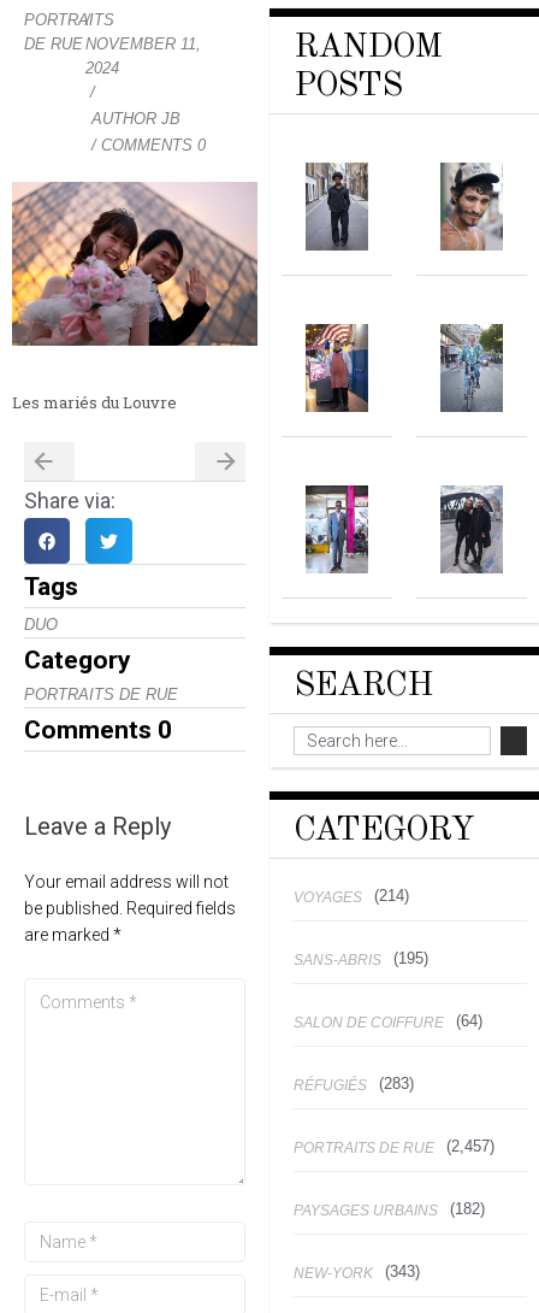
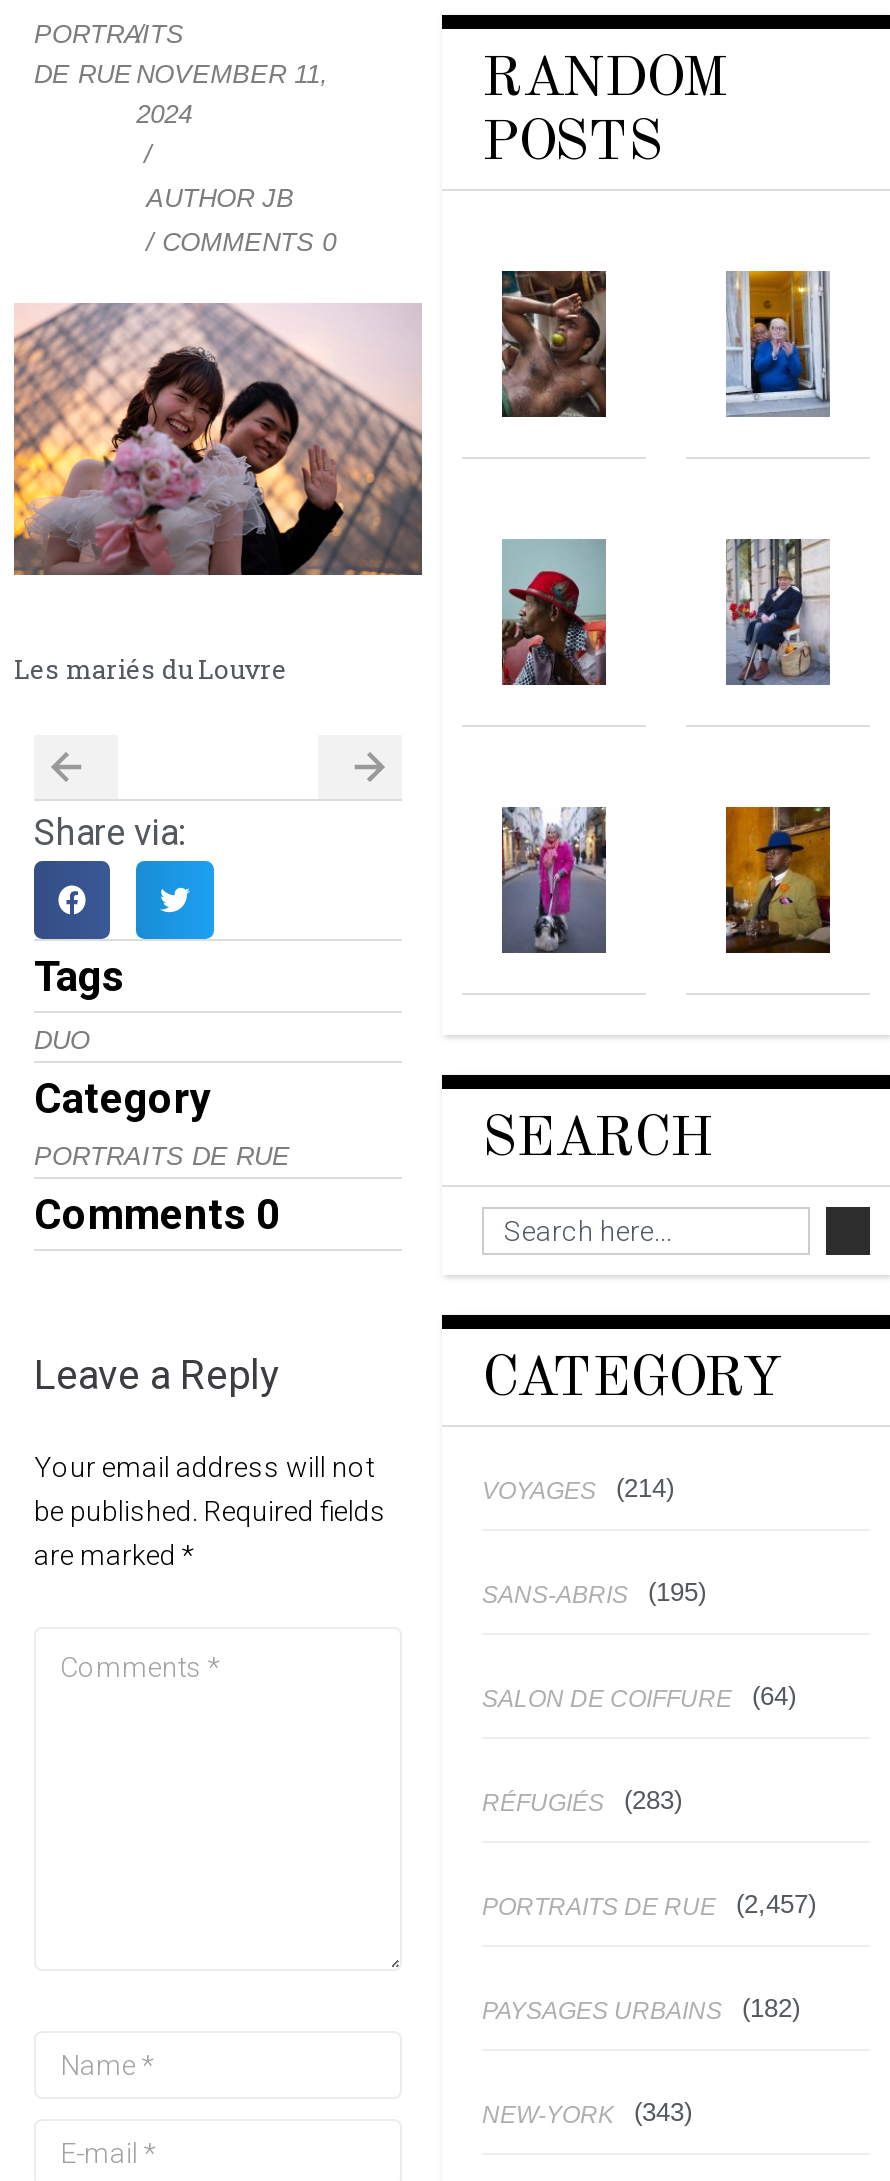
- [image]
+ [image]

- [image]
+ [image]

- [image]
+ [image]

- [image]
+ [image]

- [image]
+ [image]

- [image]
+ [image]
